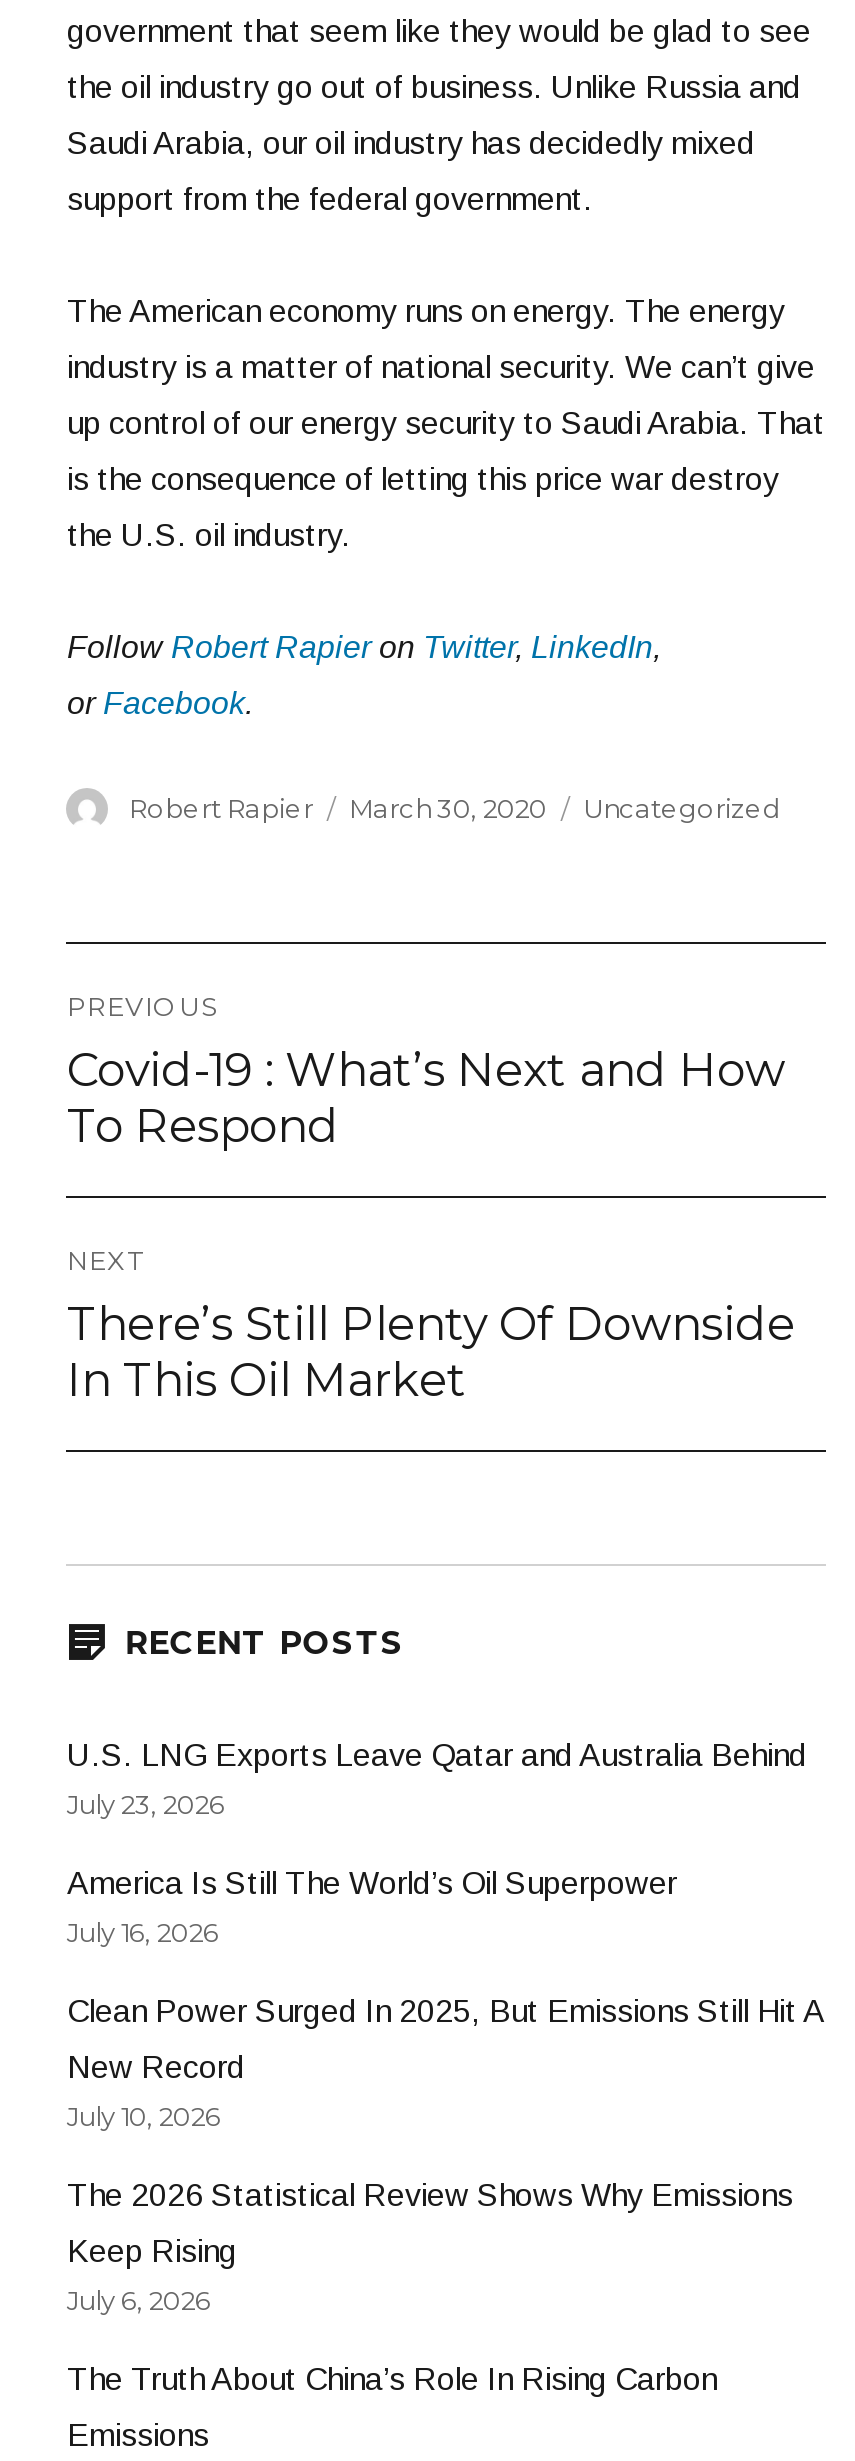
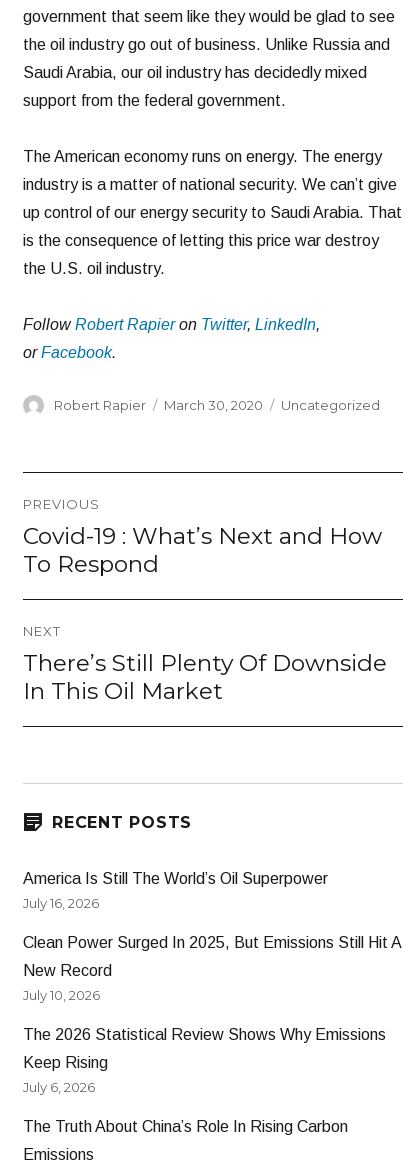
- U.S. LNG Exports Leave Qatar and Australia Behind
- July 23, 2026
